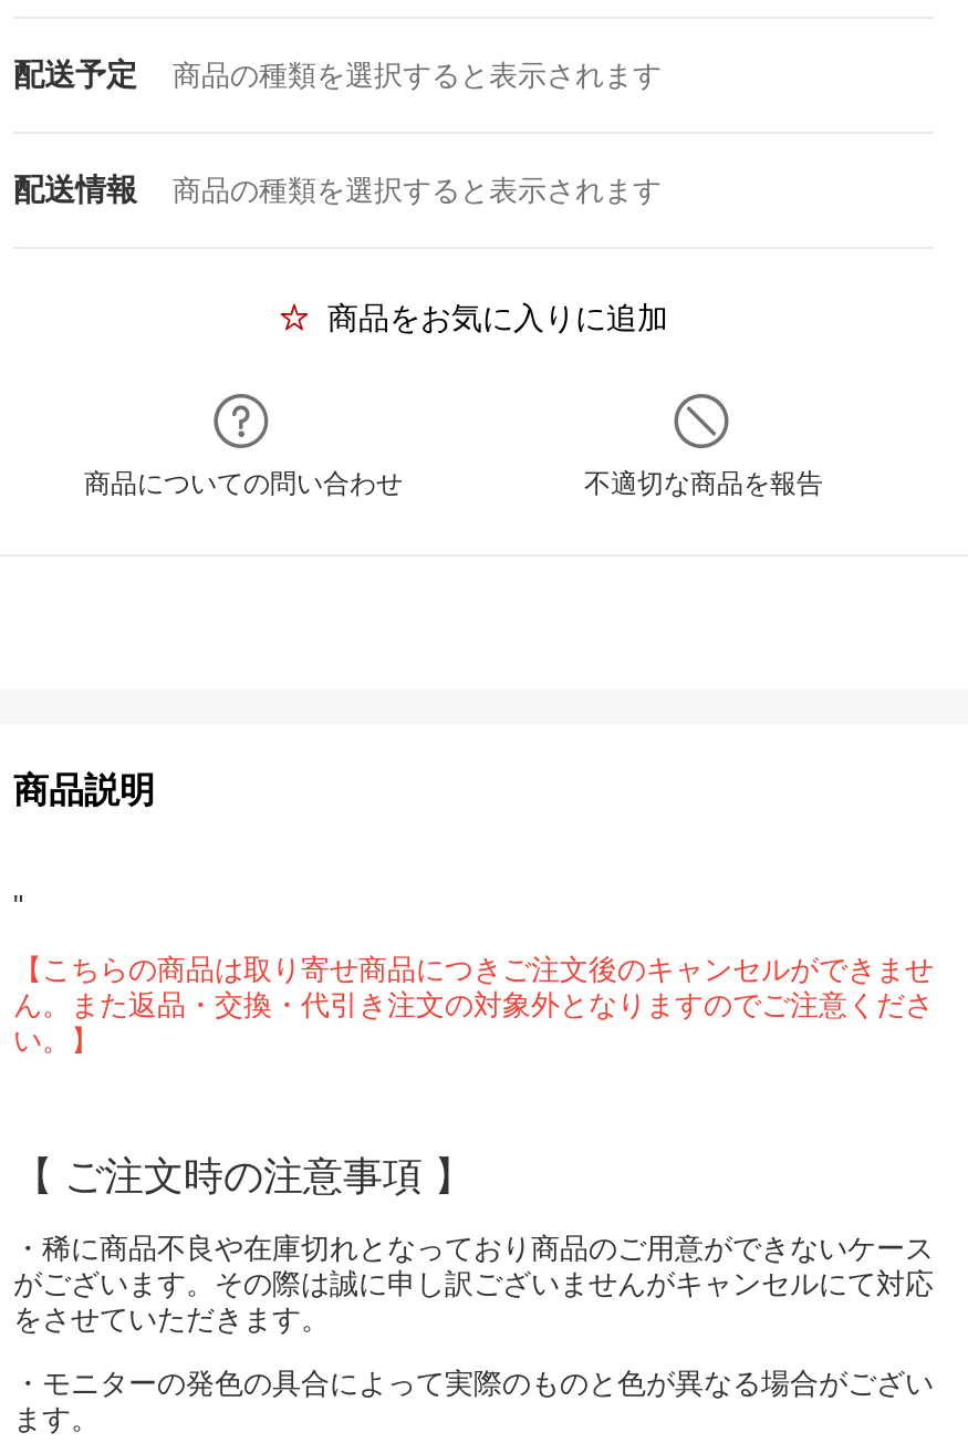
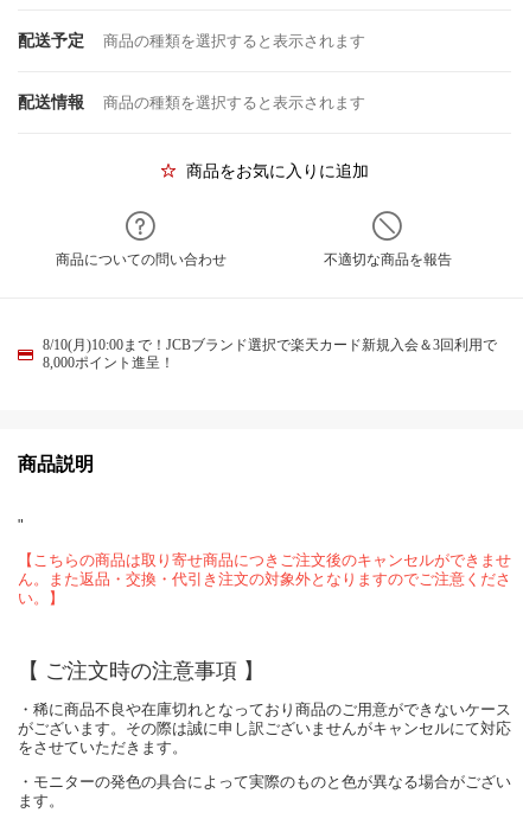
+ 8/10(月)10:00まで！JCBブランド選択で楽天カード新規入会＆3回利用で
+ 8,000ポイント進呈！
